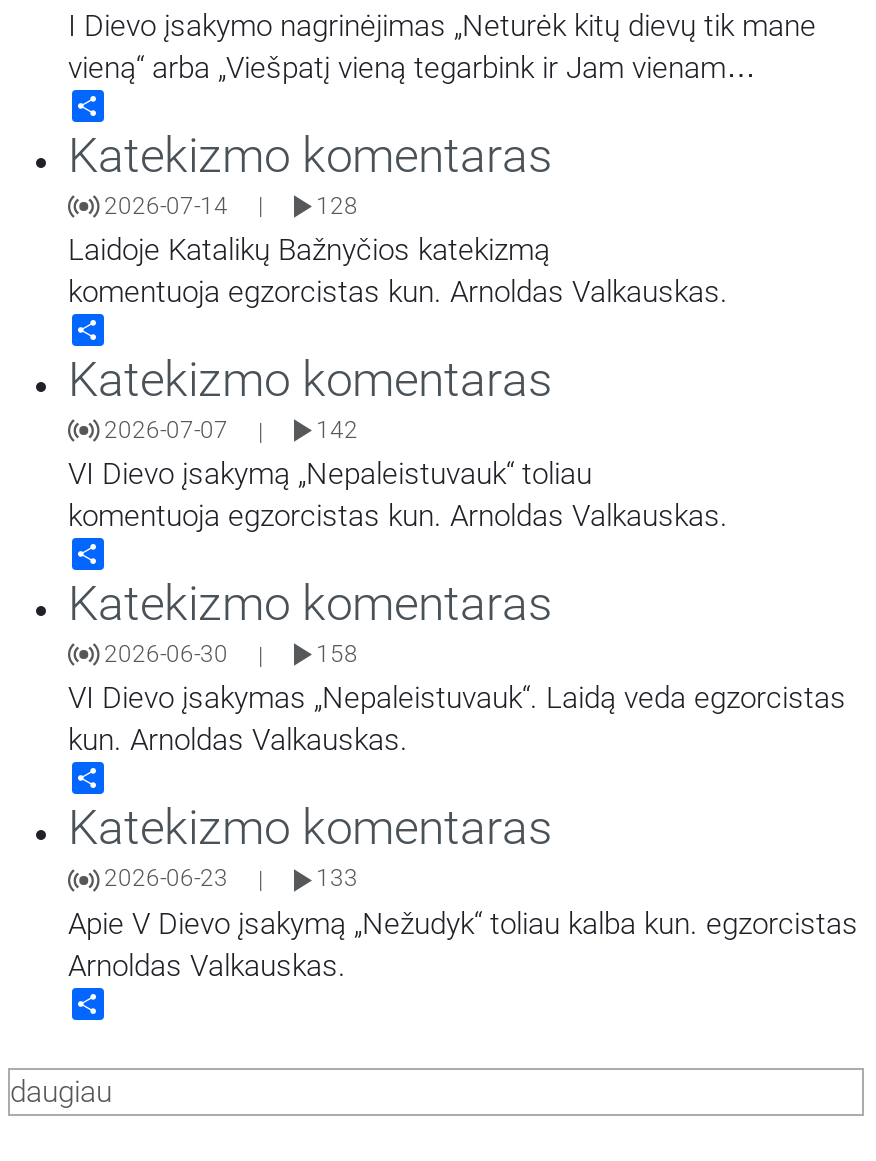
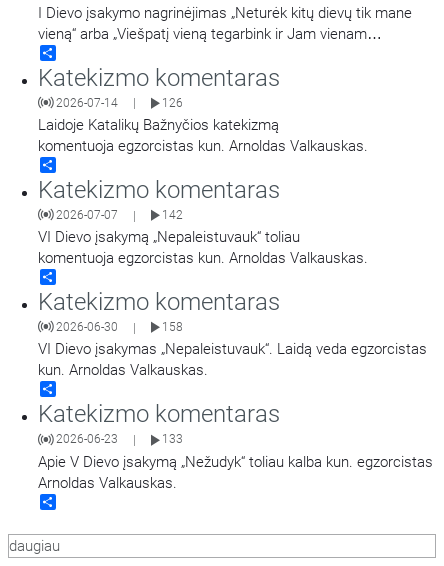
- 128
+ 126
